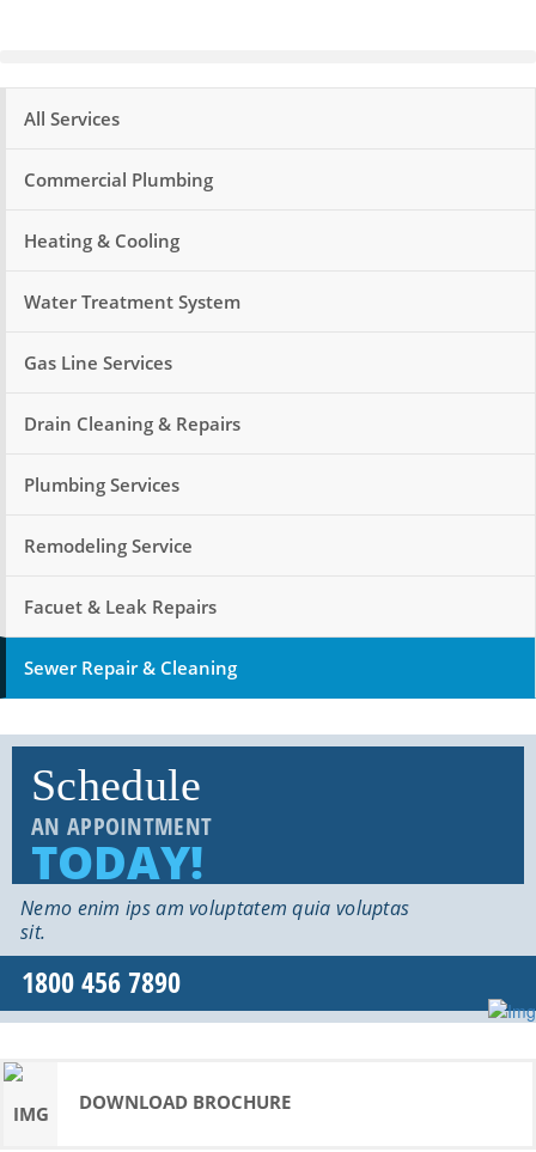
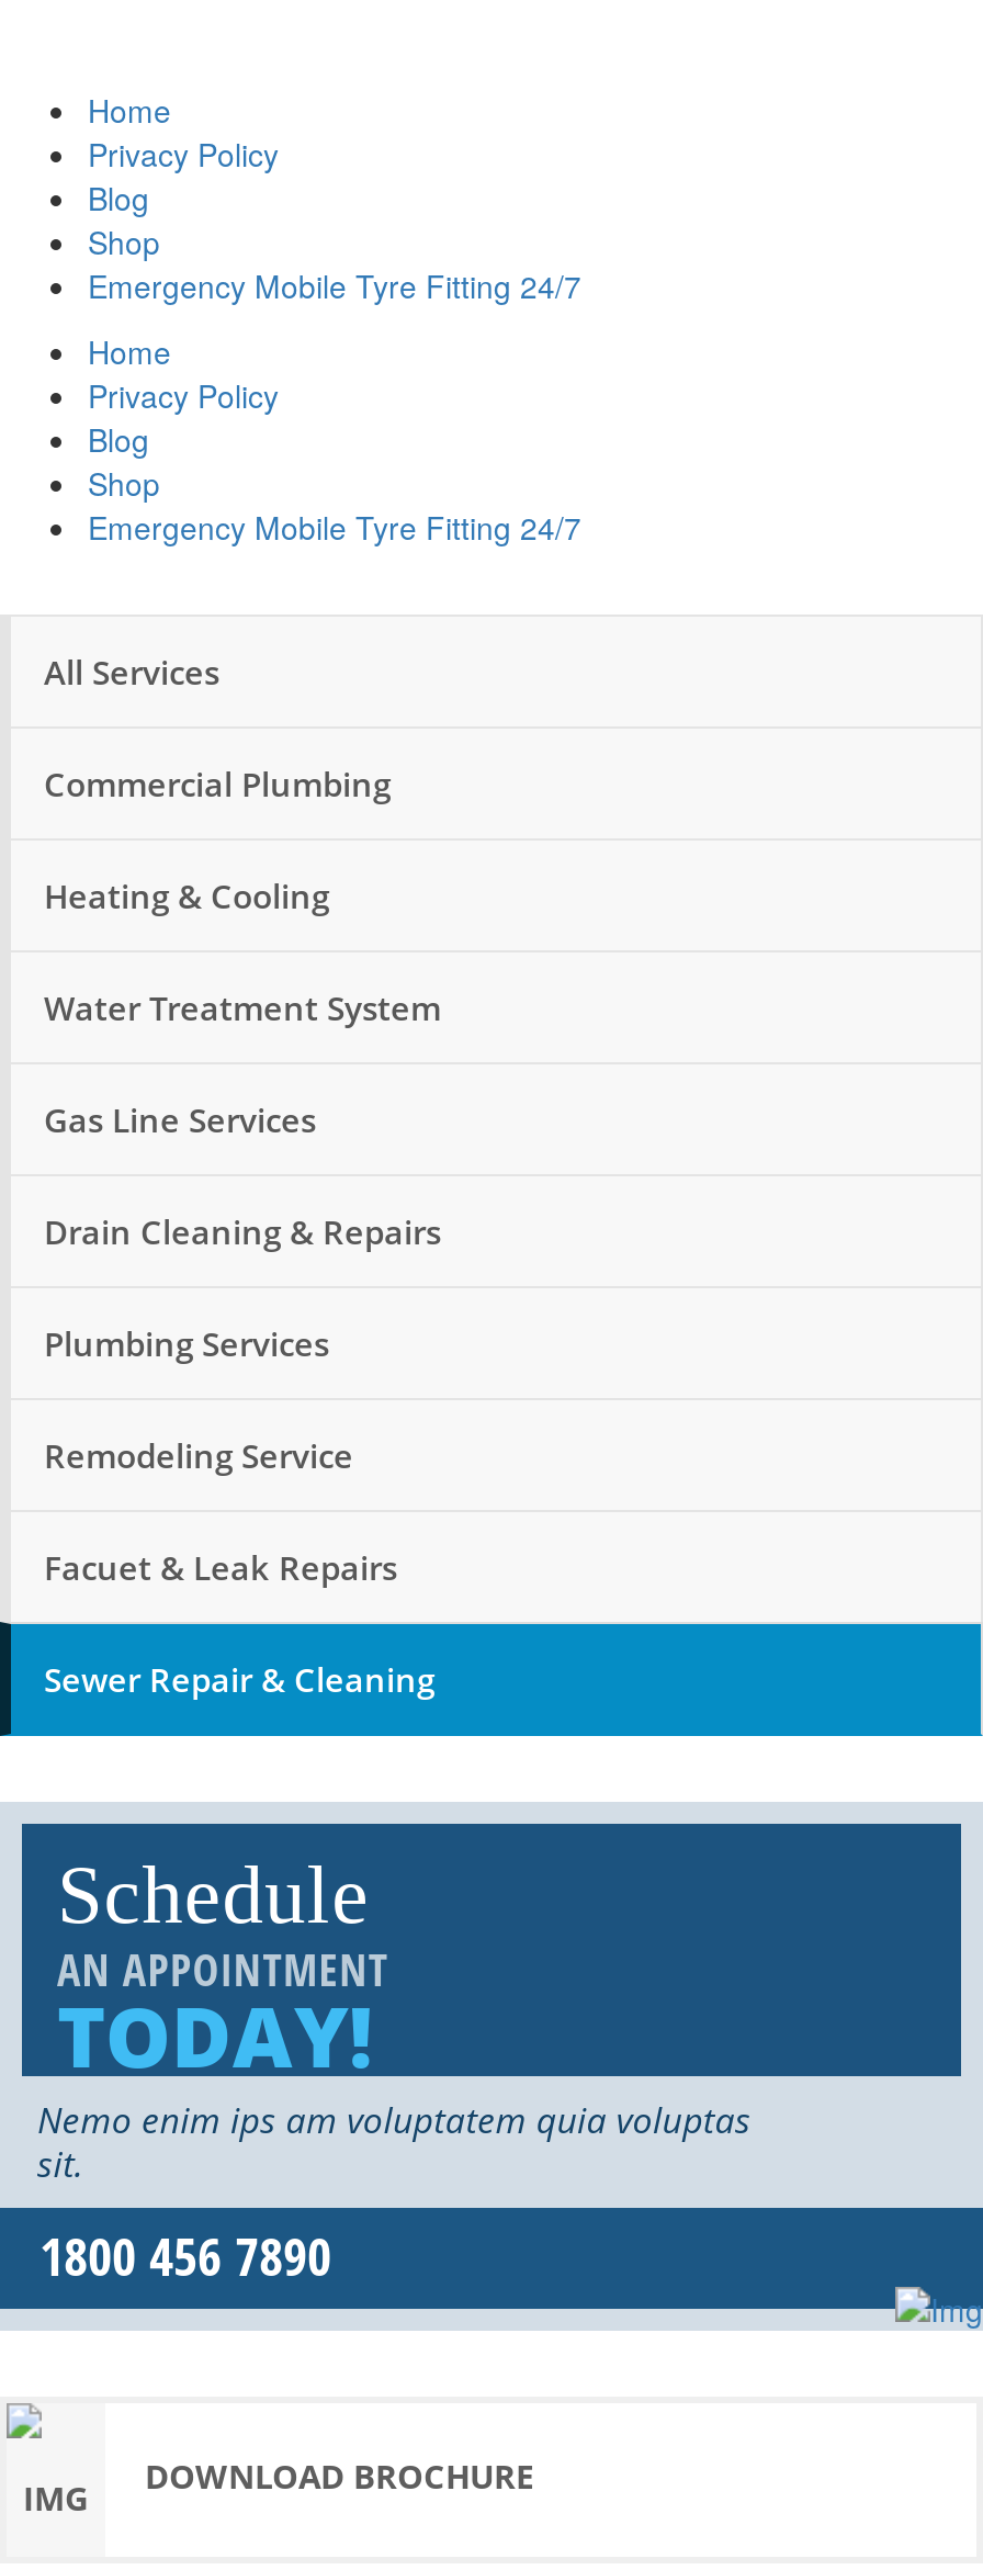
+ Home
+ Privacy Policy
+ Blog
+ Shop
+ Emergency Mobile Tyre Fitting 24/7
+ Home
+ Privacy Policy
+ Blog
+ Shop
+ Emergency Mobile Tyre Fitting 24/7
